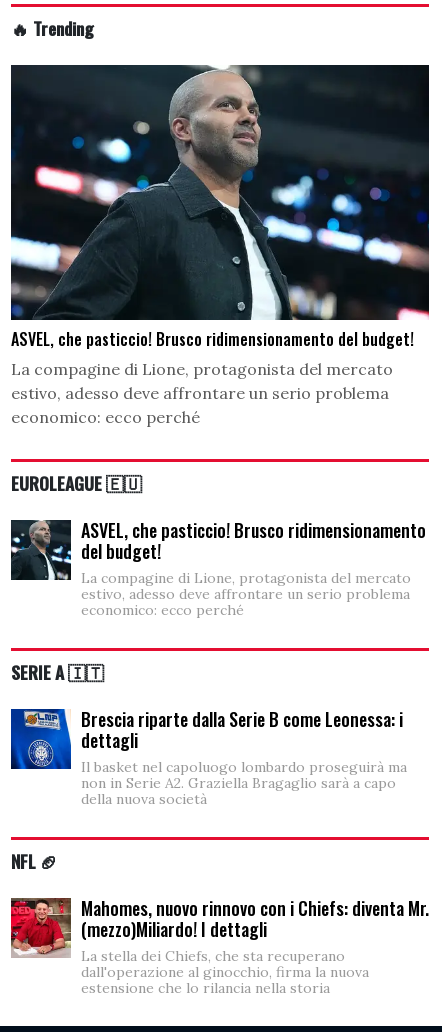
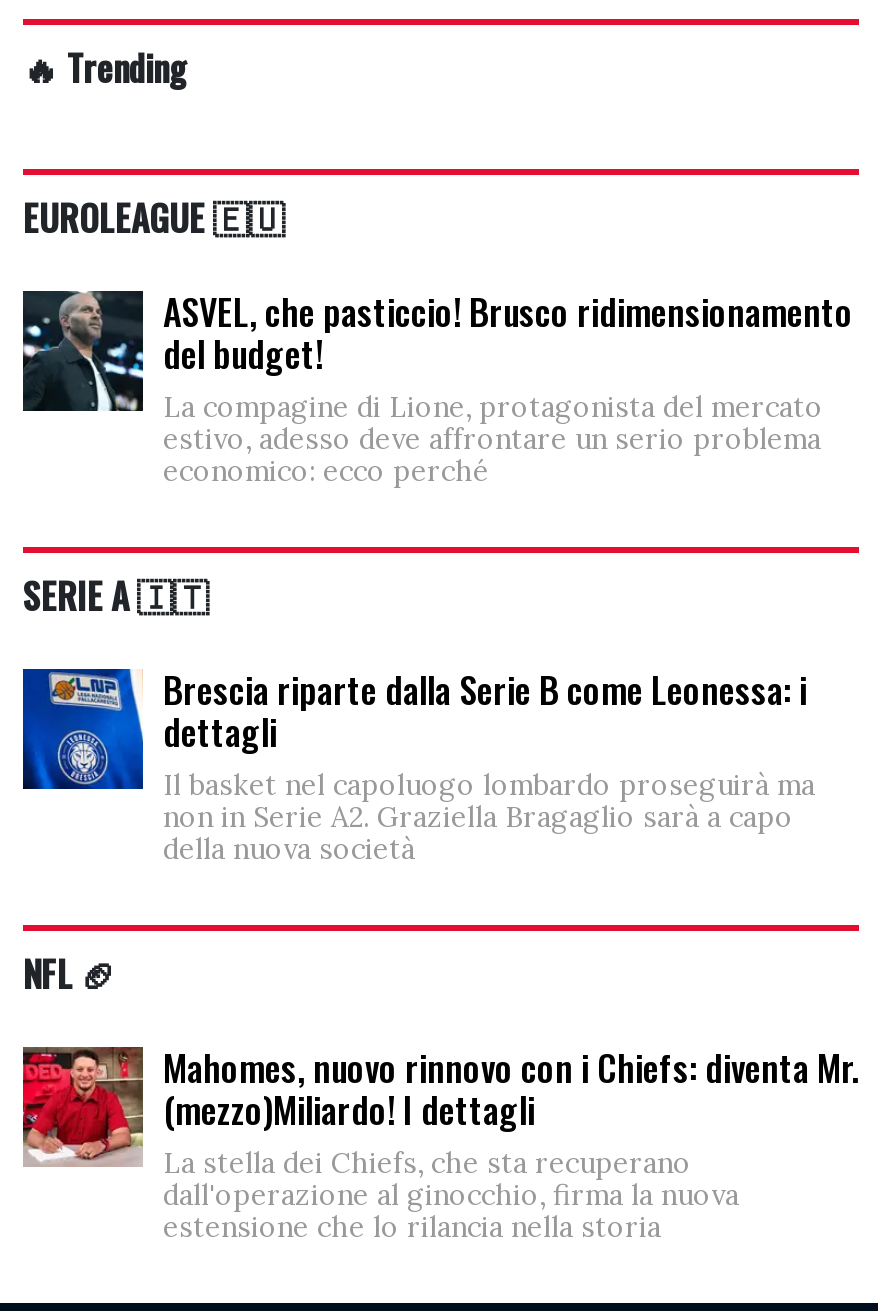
- [image]
- ASVEL, che pasticcio! Brusco ridimensionamento del budget!
- La compagine di Lione, protagonista del mercato
- estivo, adesso deve affrontare un serio problema
- economico: ecco perché
